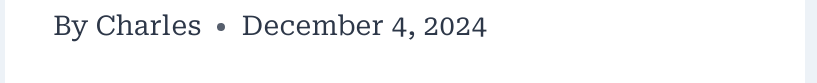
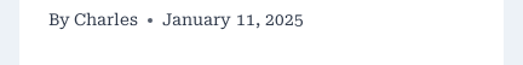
- By Charles December 4, 2024
+ By Charles January 11, 2025
